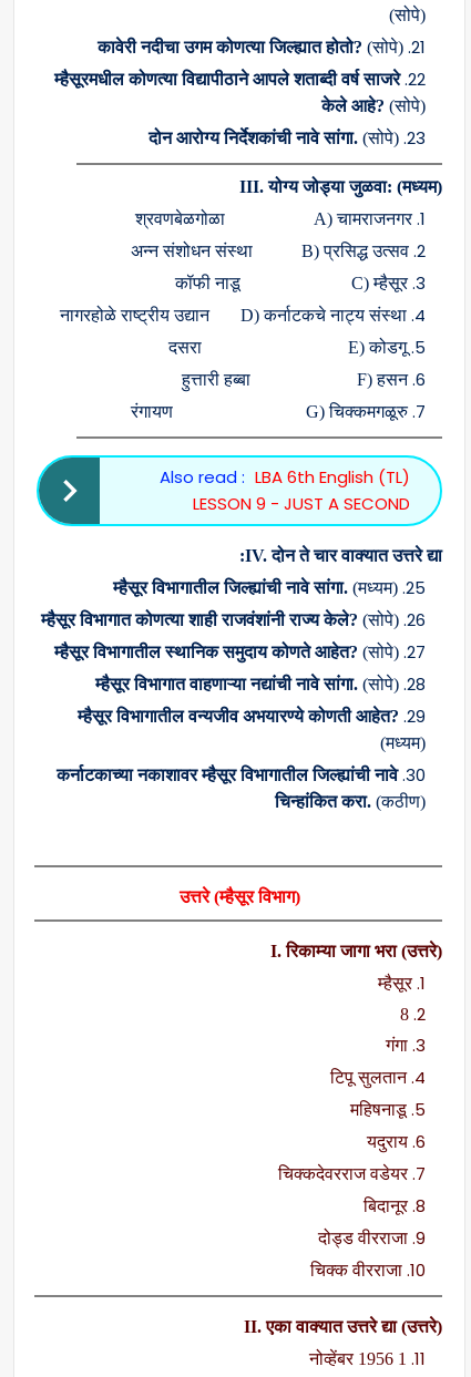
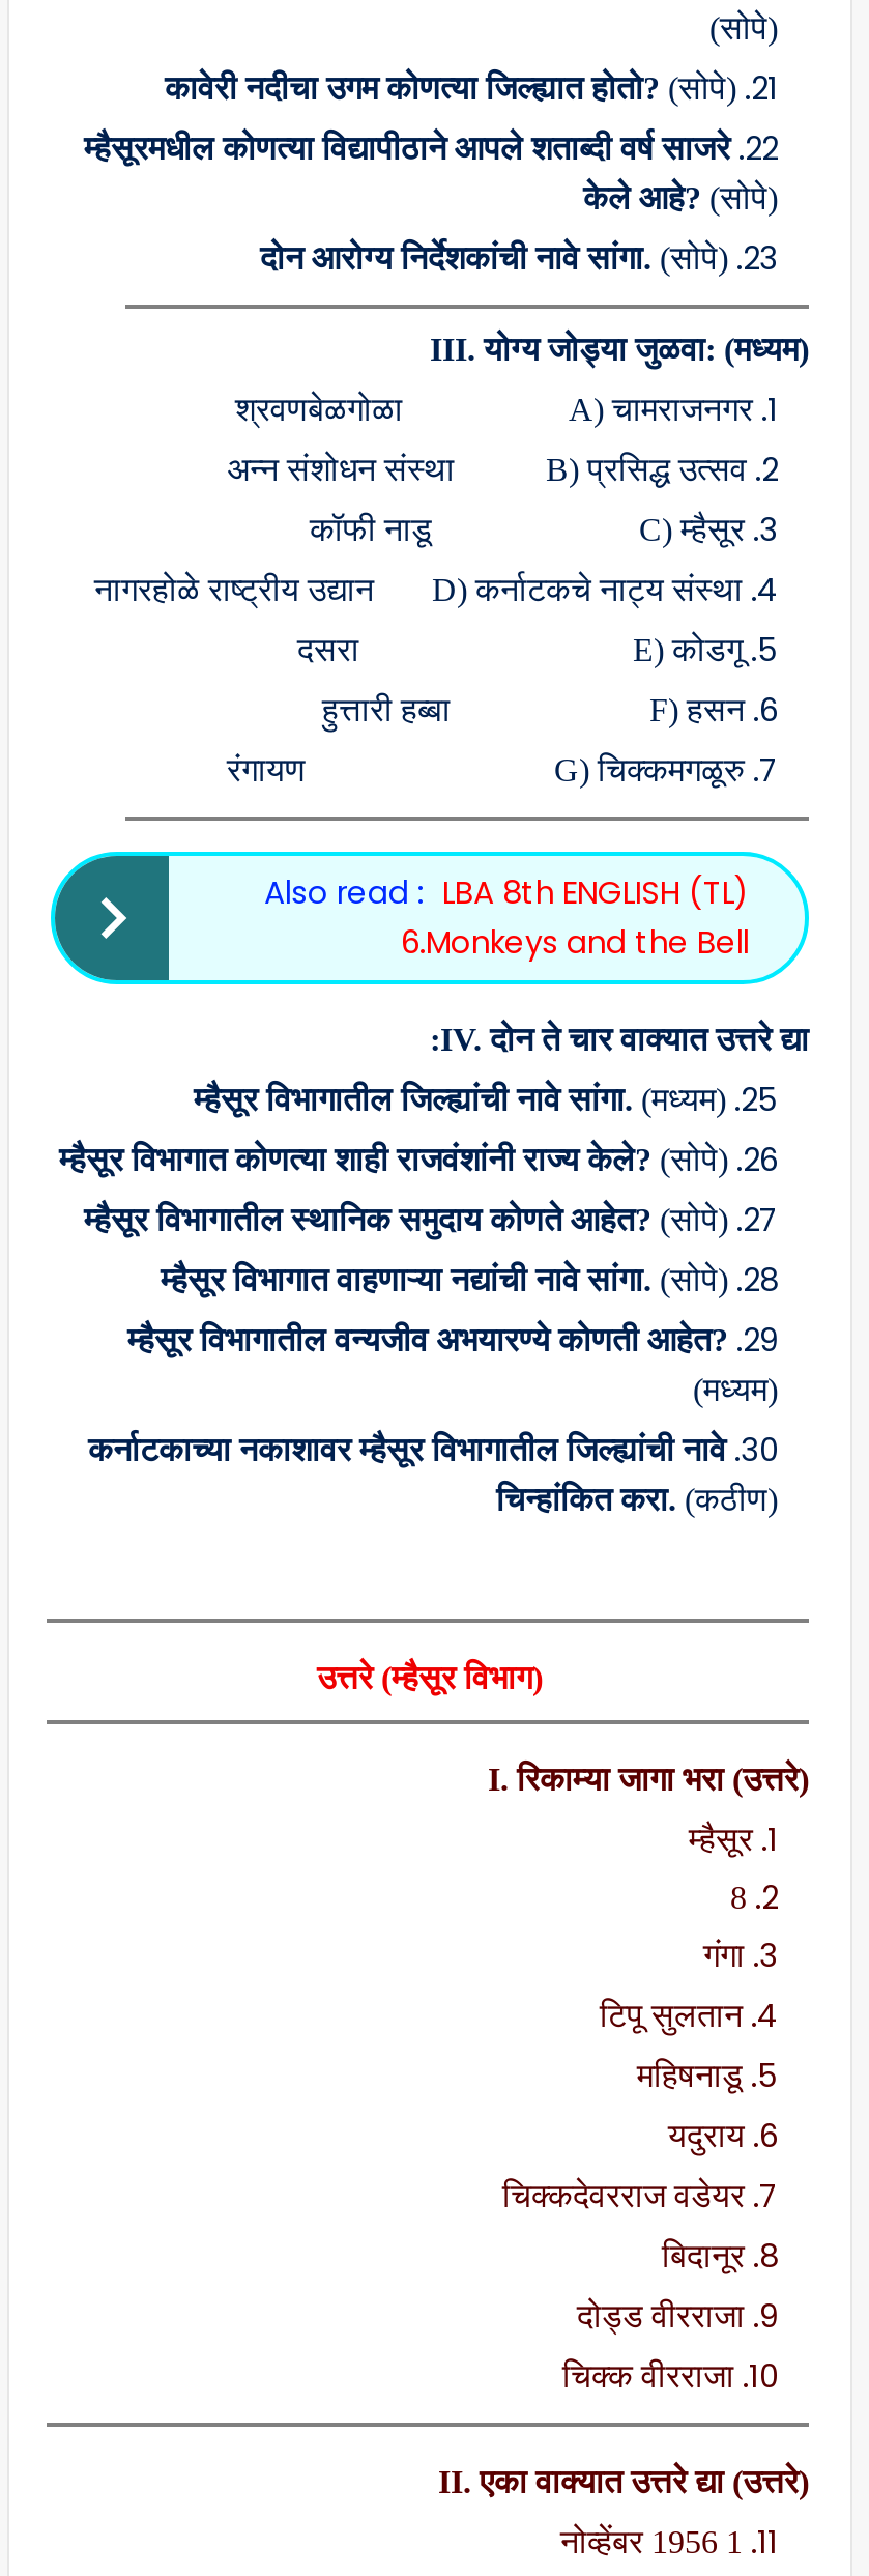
- Also read : LBA 6th English (TL)
- LESSON 9 - JUST A SECOND
+ Also read : LBA 8th ENGLISH (TL)
+ 6.Monkeys and the Bell
